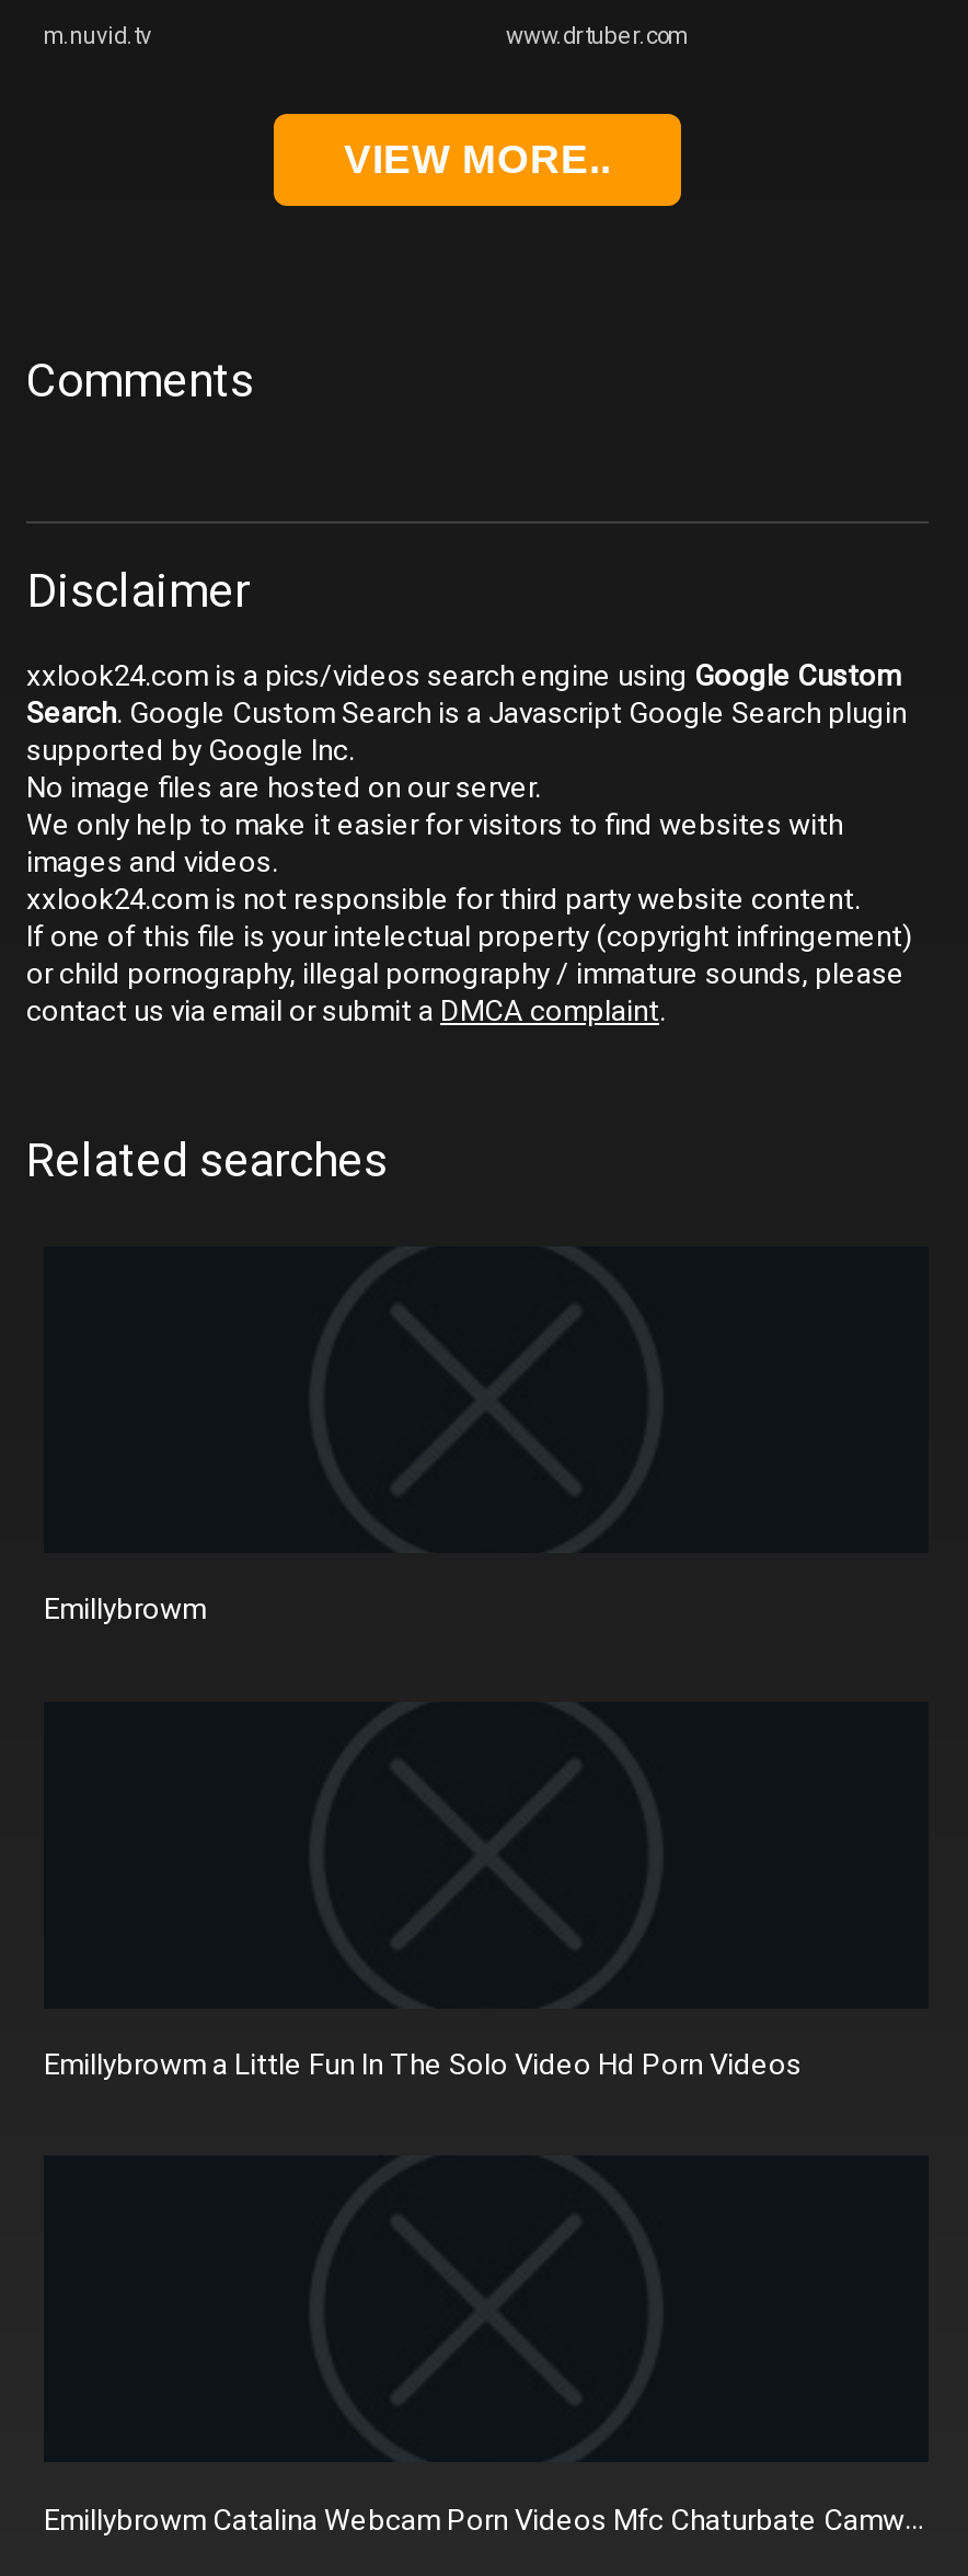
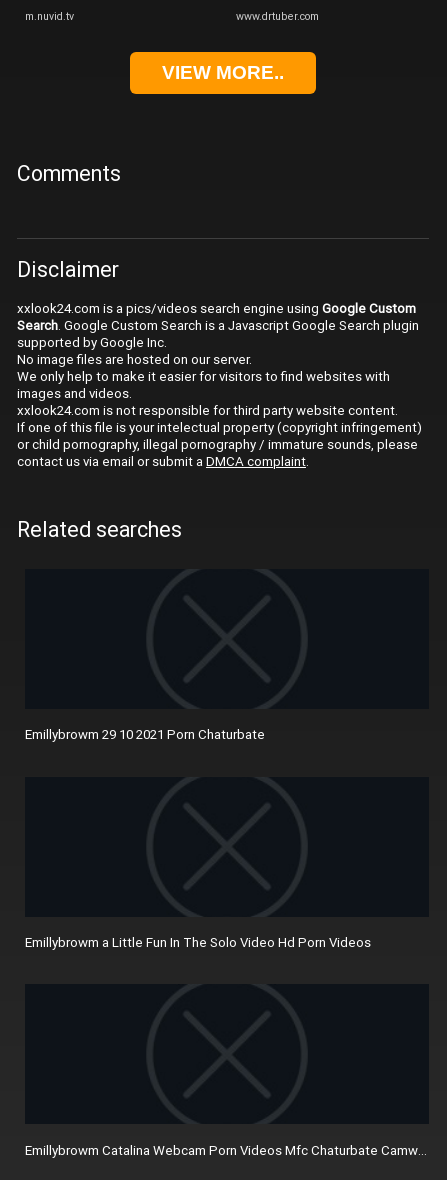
- Emillybrowm
+ Emillybrowm 29 10 2021 Porn Chaturbate
